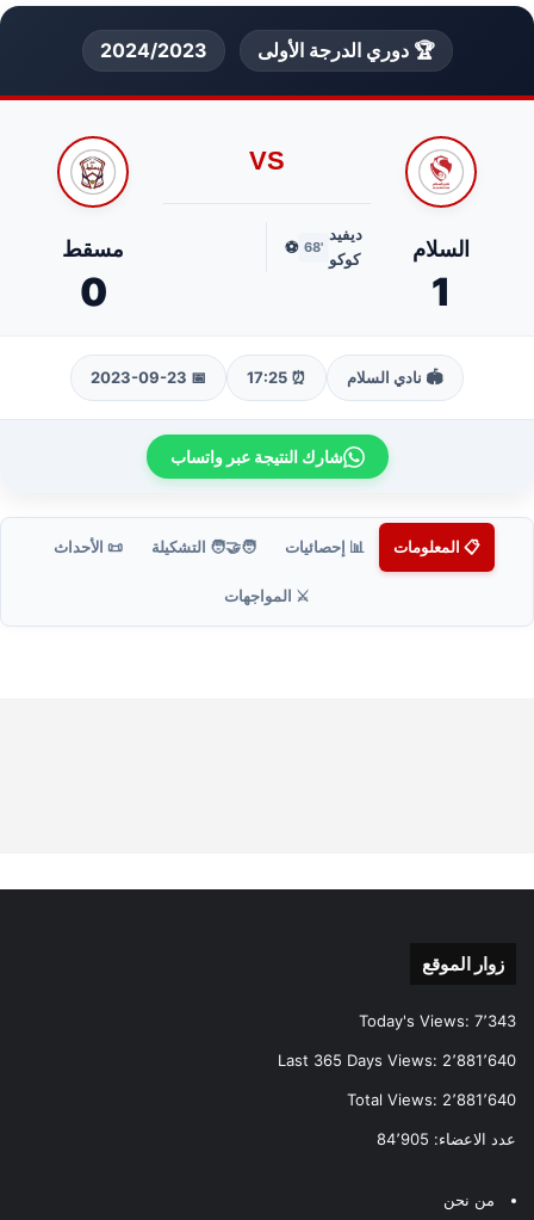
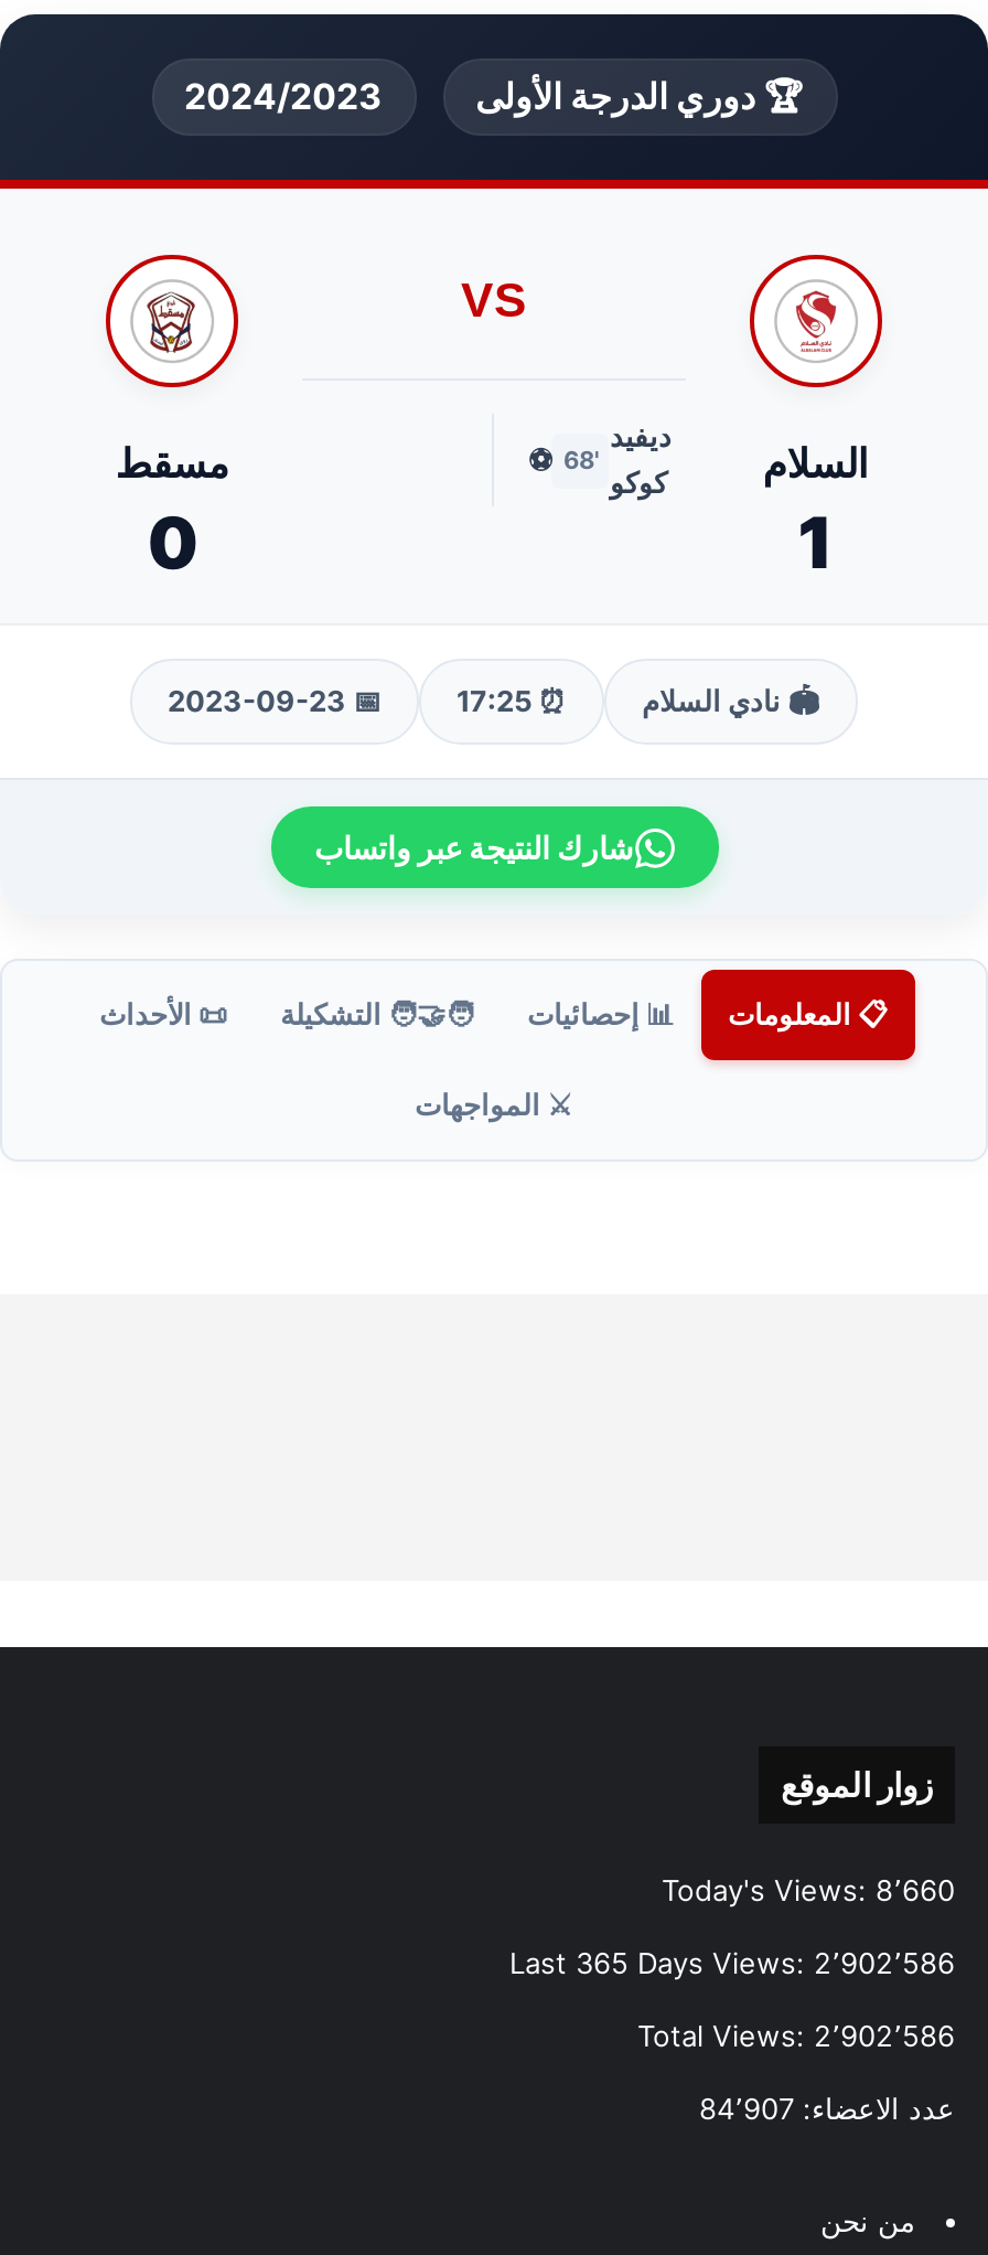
- Today's Views: 7٬343
+ Today's Views: 8٬660

- Last 365 Days Views: 2٬881٬640
+ Last 365 Days Views: 2٬902٬586

- Total Views: 2٬881٬640
+ Total Views: 2٬902٬586

- عدد الاعضاء: 84٬905
+ عدد الاعضاء: 84٬907
